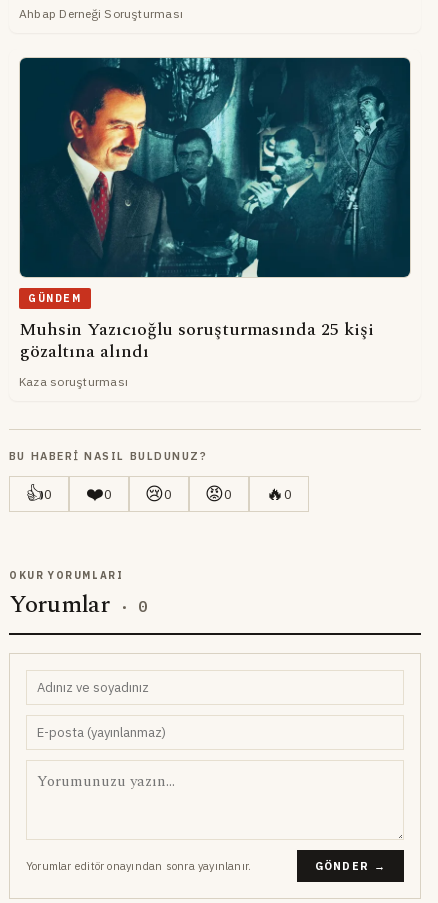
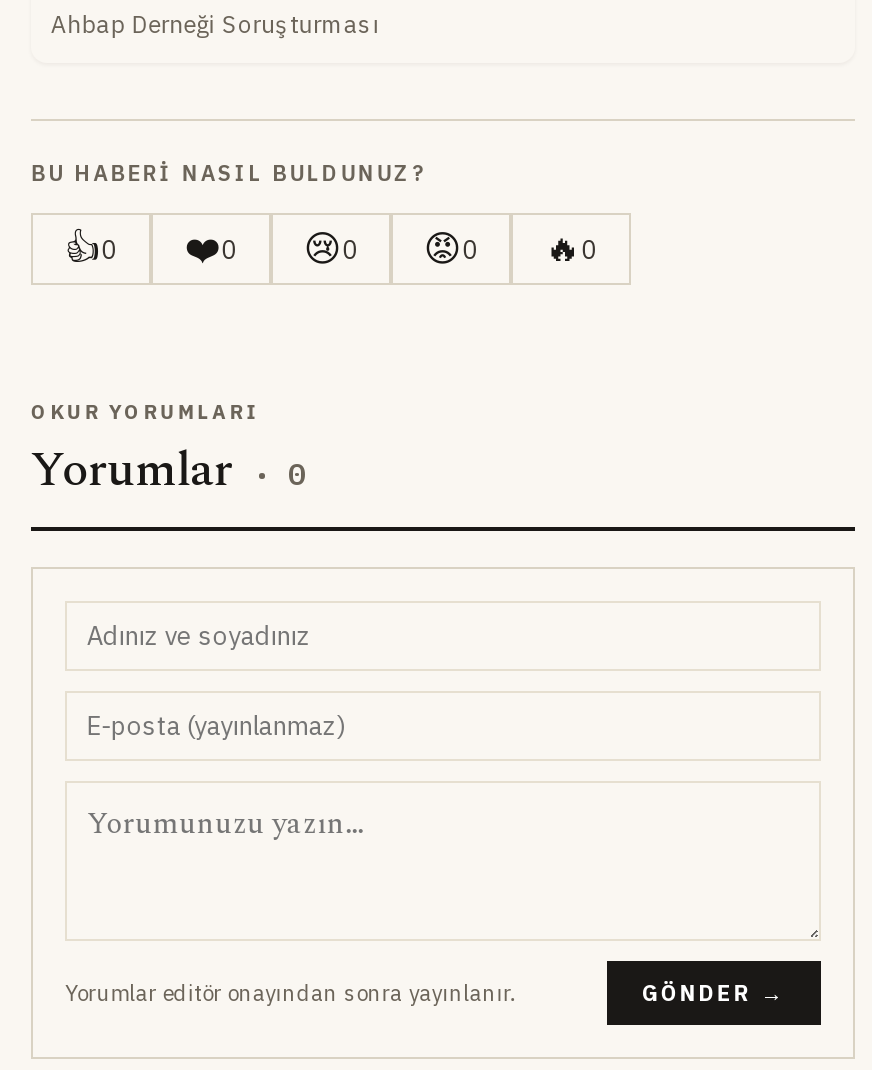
- [image]
- GÜNDEM
- Muhsin Yazıcıoğlu soruşturmasında 25 kişi
- gözaltına alındı
- Kaza soruşturması
